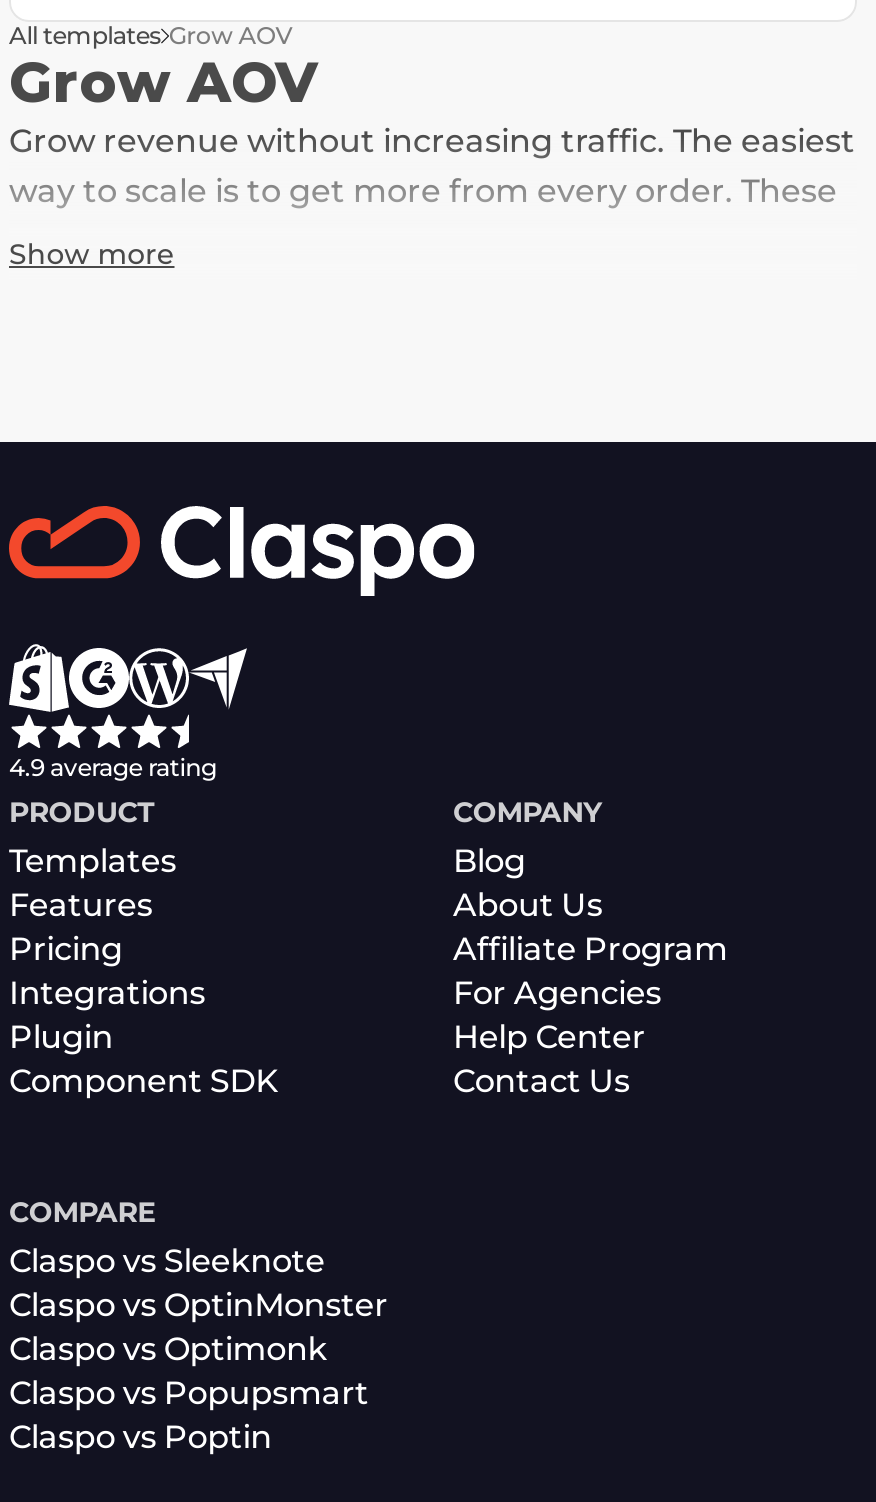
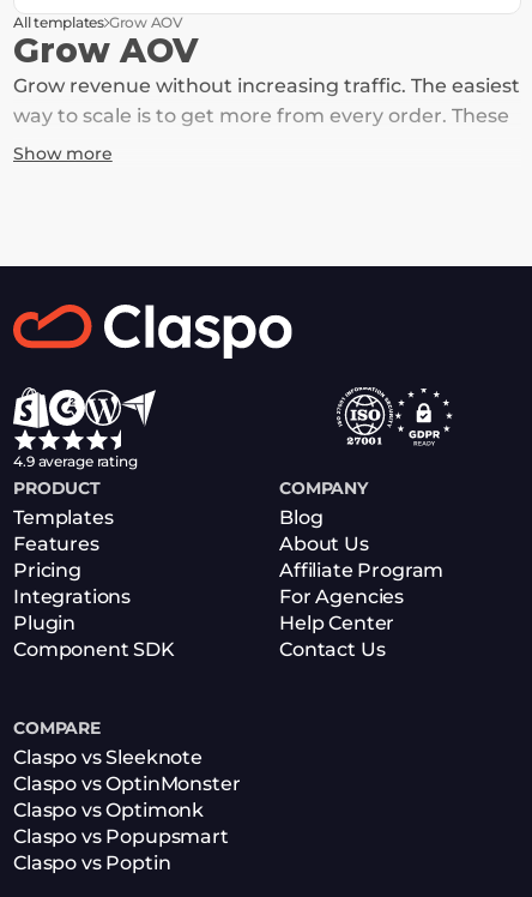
+ [image]
